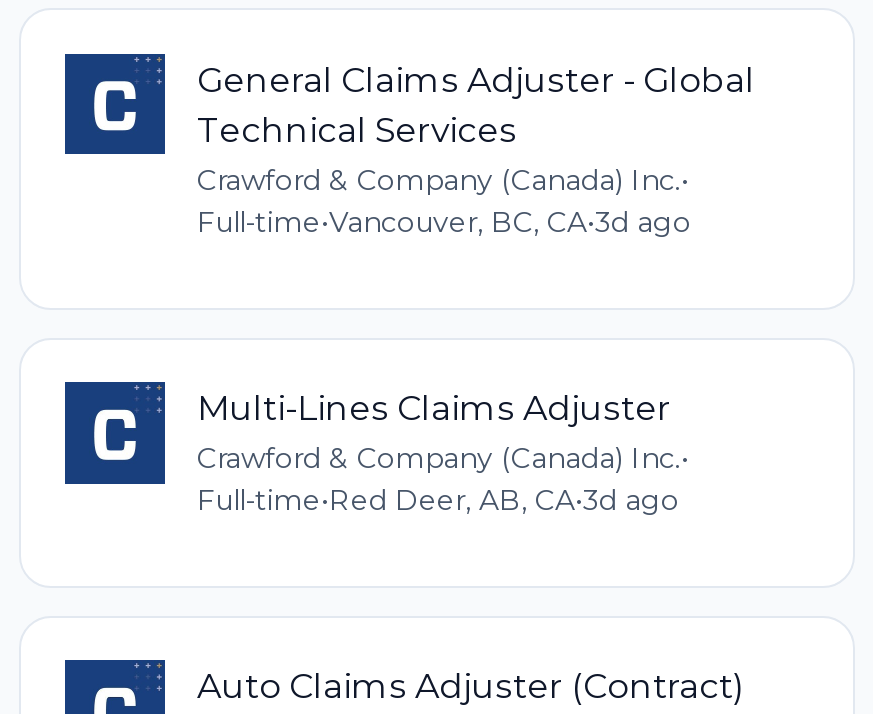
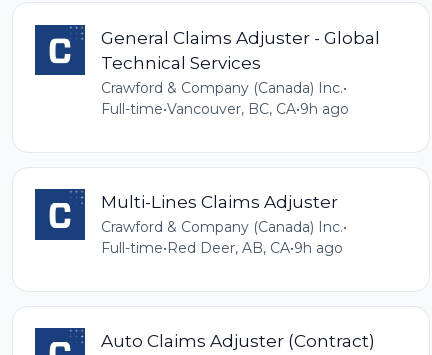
- Full-time•Vancouver, BC, CA•3d ago
+ Full-time•Vancouver, BC, CA•9h ago

- Full-time•Red Deer, AB, CA•3d ago
+ Full-time•Red Deer, AB, CA•9h ago
